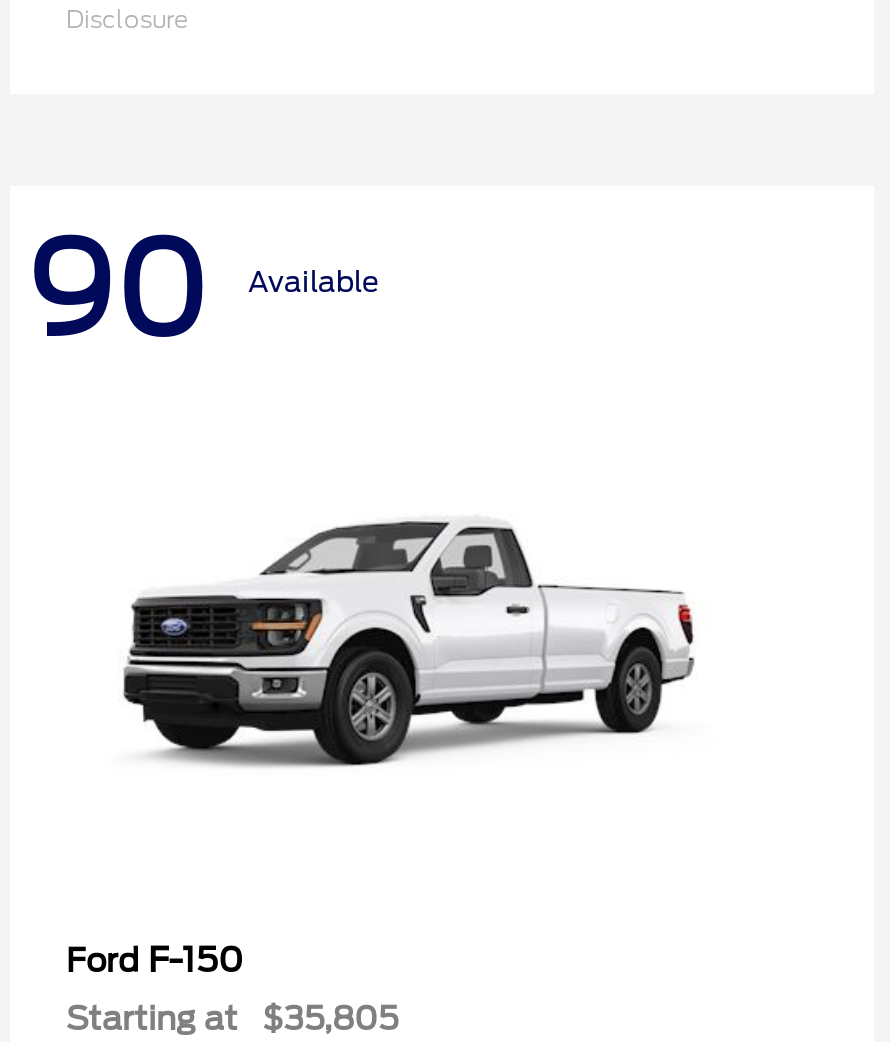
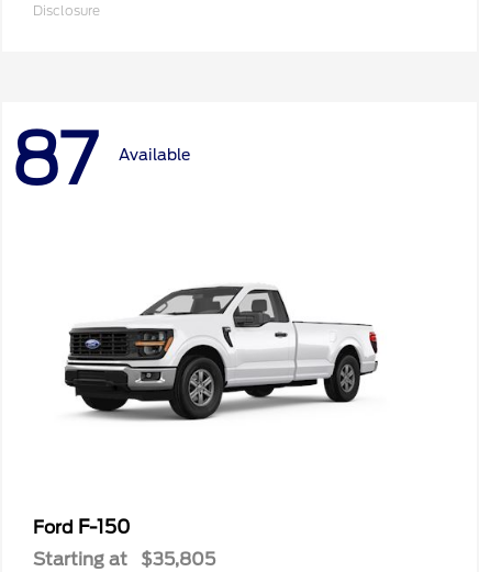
- 90 Available
+ 87 Available
